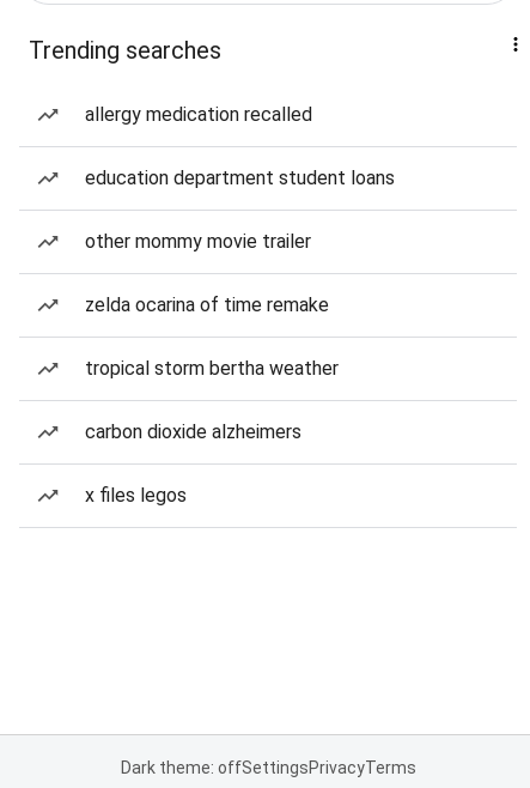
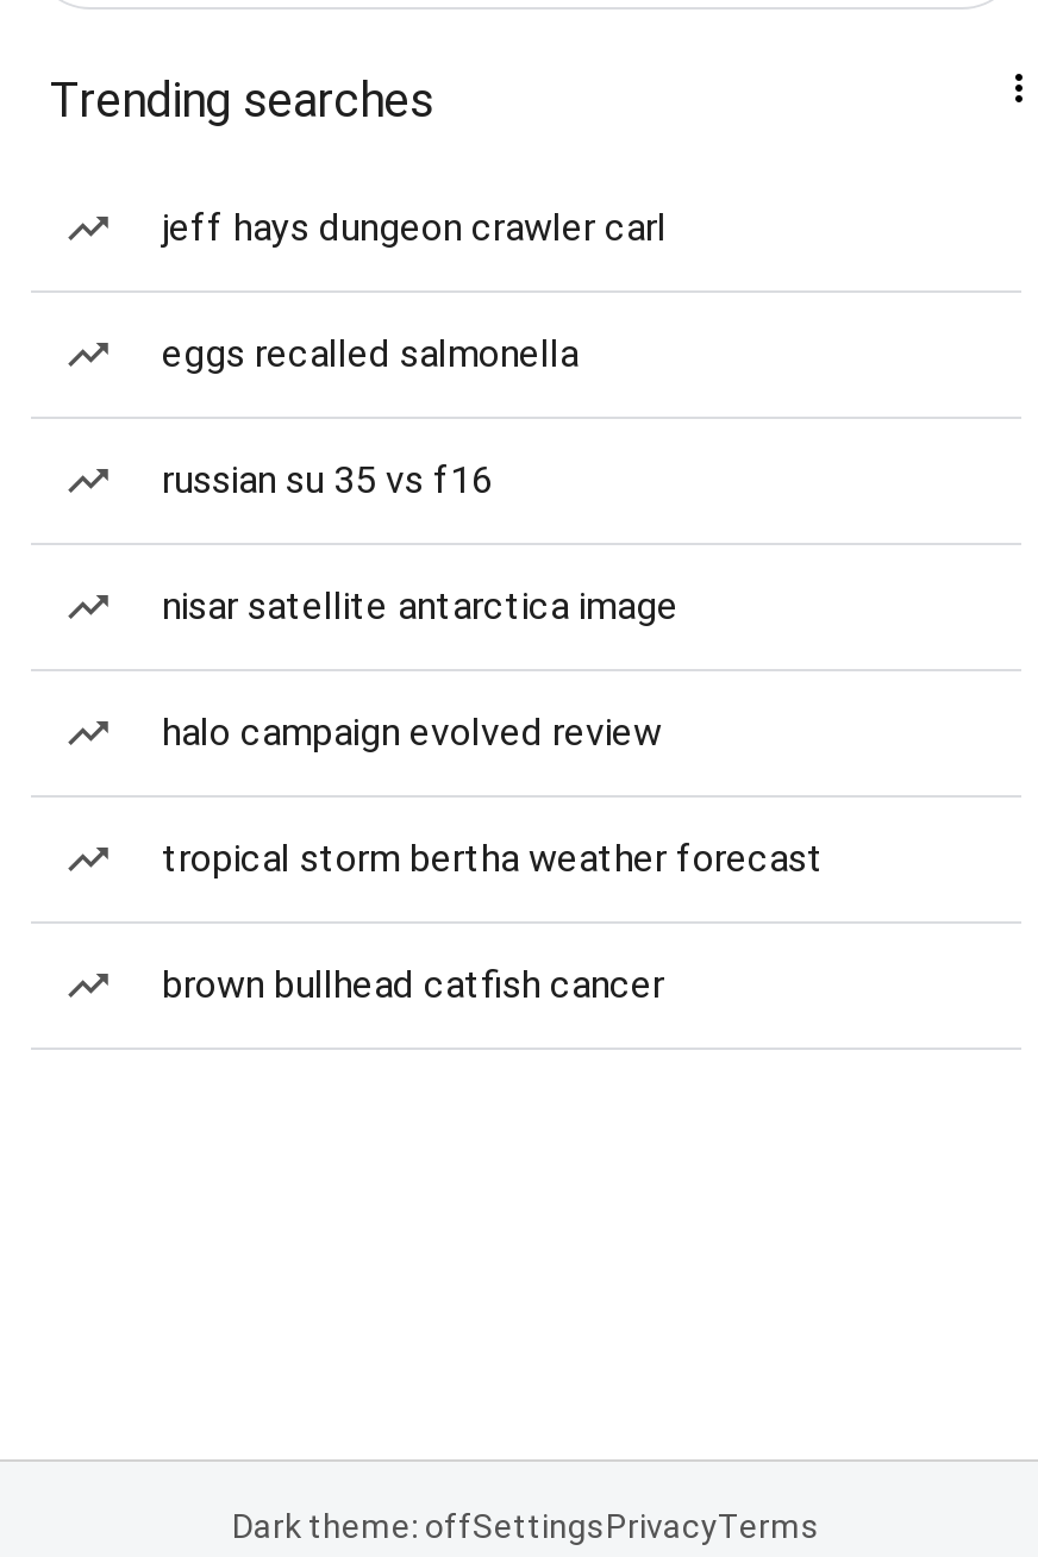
- allergy medication recalled
+ jeff hays dungeon crawler carl

- education department student loans
+ eggs recalled salmonella

- other mommy movie trailer
+ russian su 35 vs f16

- zelda ocarina of time remake
+ nisar satellite antarctica image

- tropical storm bertha weather
+ halo campaign evolved review

- carbon dioxide alzheimers
+ tropical storm bertha weather forecast

- x files legos
+ brown bullhead catfish cancer
